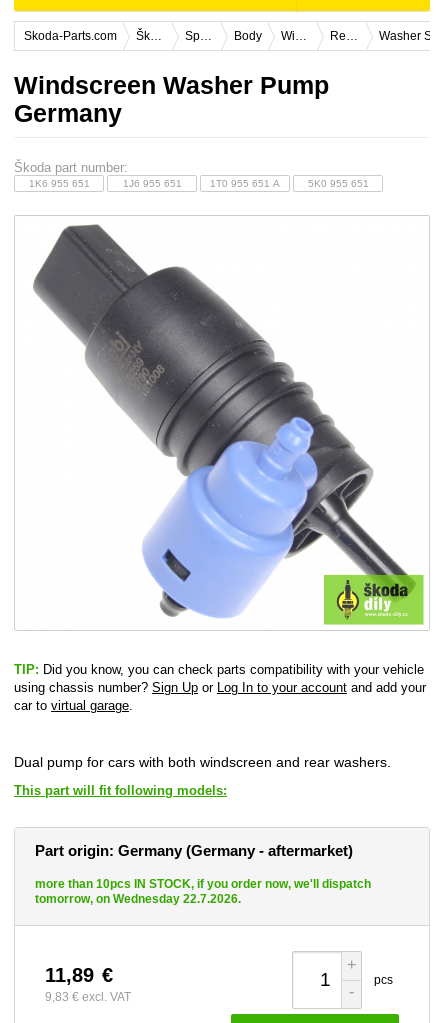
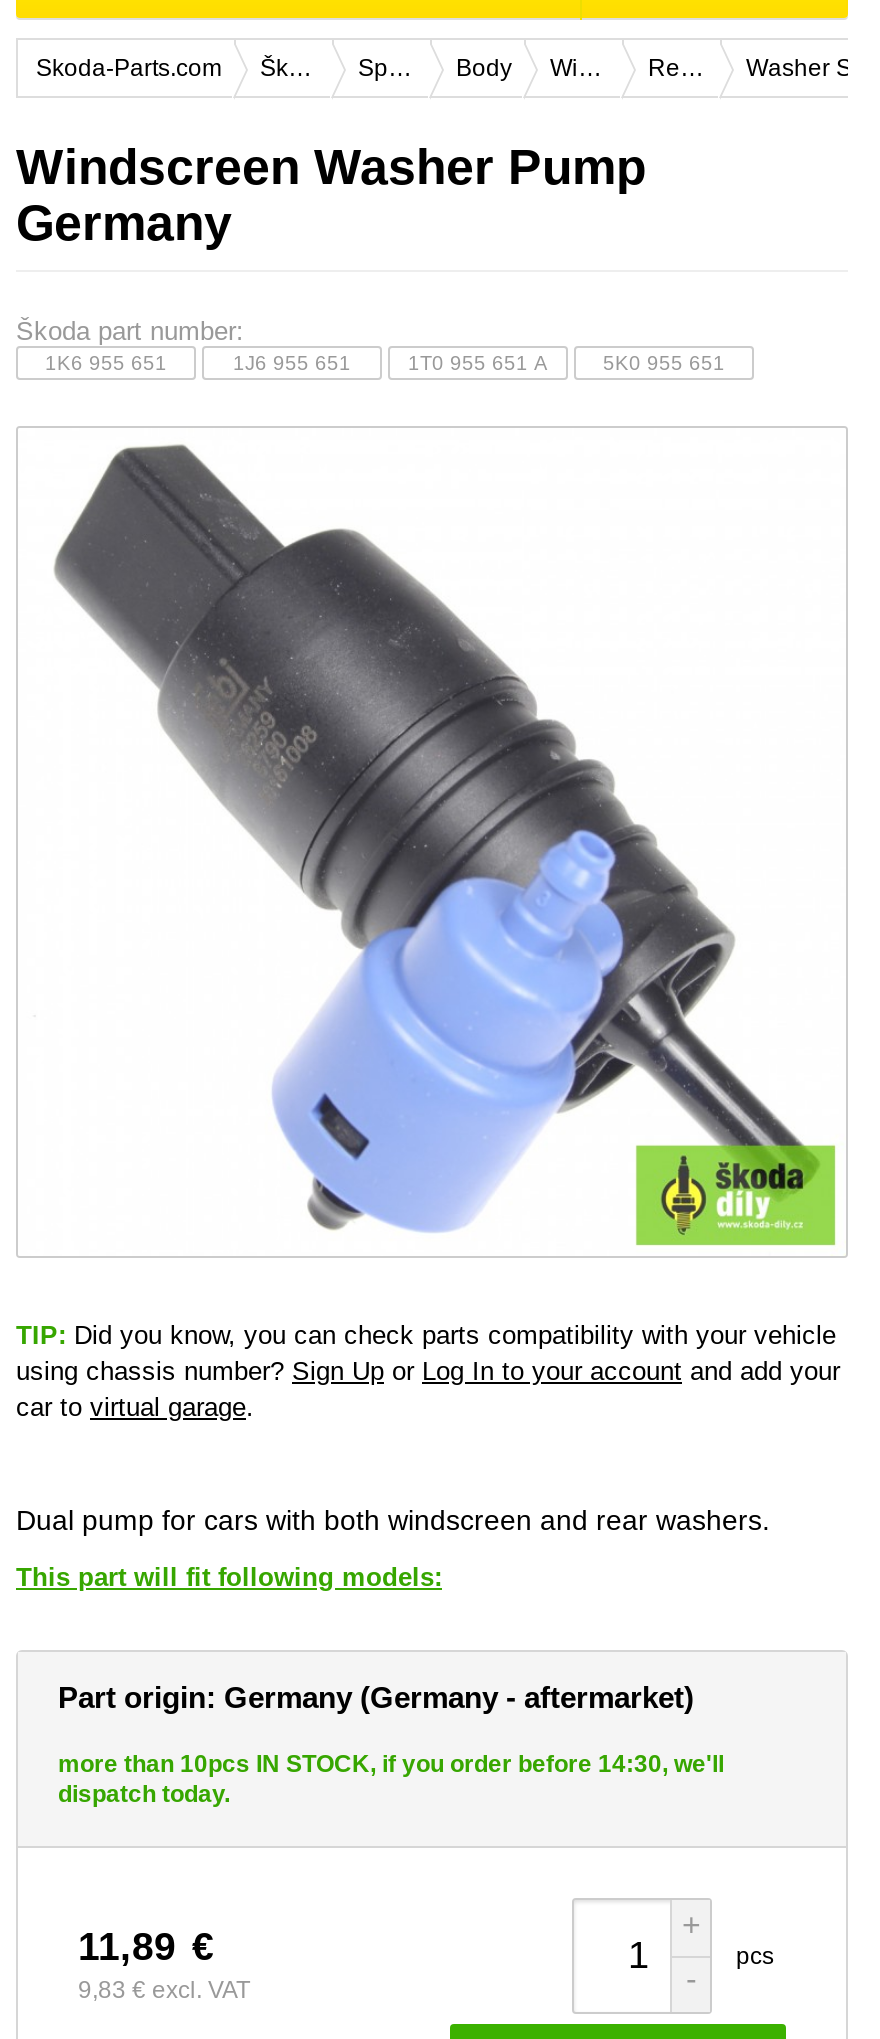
- more than 10pcs IN STOCK, if you order now, we'll dispatch
- tomorrow, on Wednesday 22.7.2026.
+ more than 10pcs IN STOCK, if you order before 14:30, we'll
+ dispatch today.
